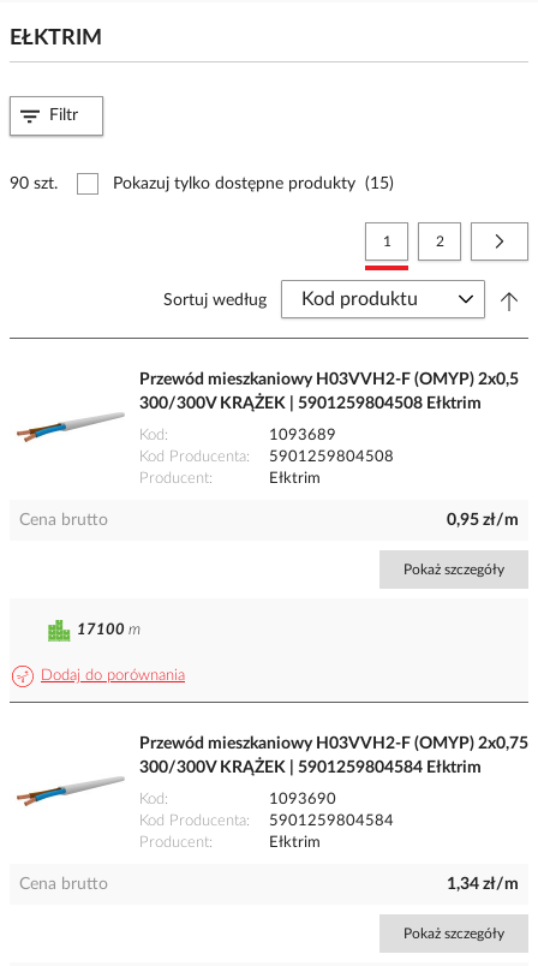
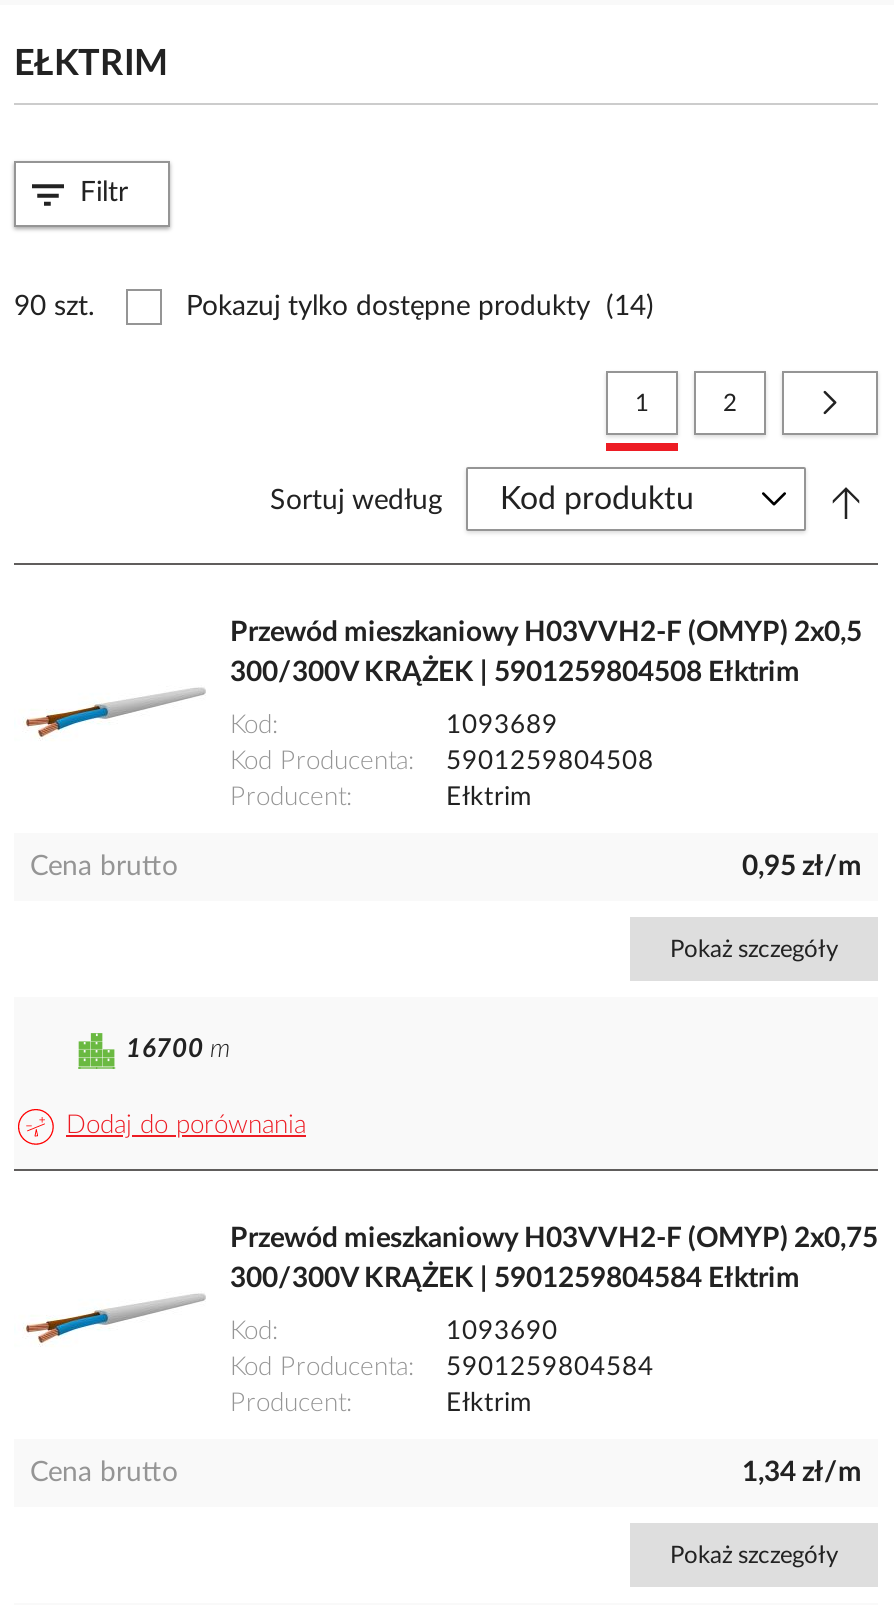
- Pokazuj tylko dostępne produkty (15)
+ Pokazuj tylko dostępne produkty (14)

- 17100 m
+ 16700 m
